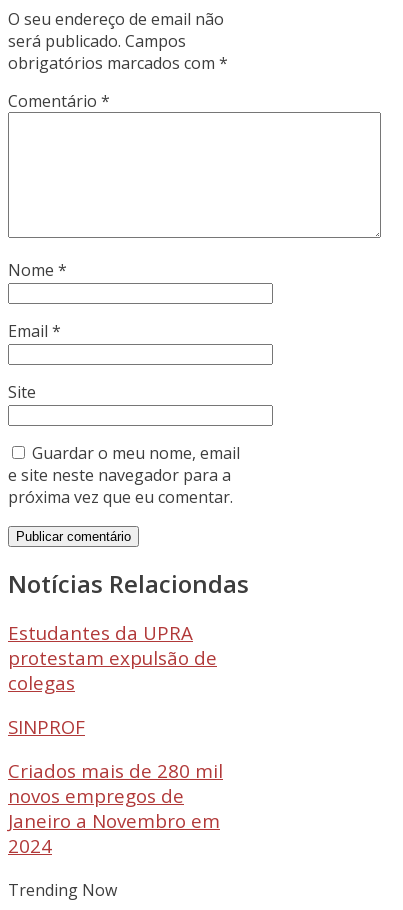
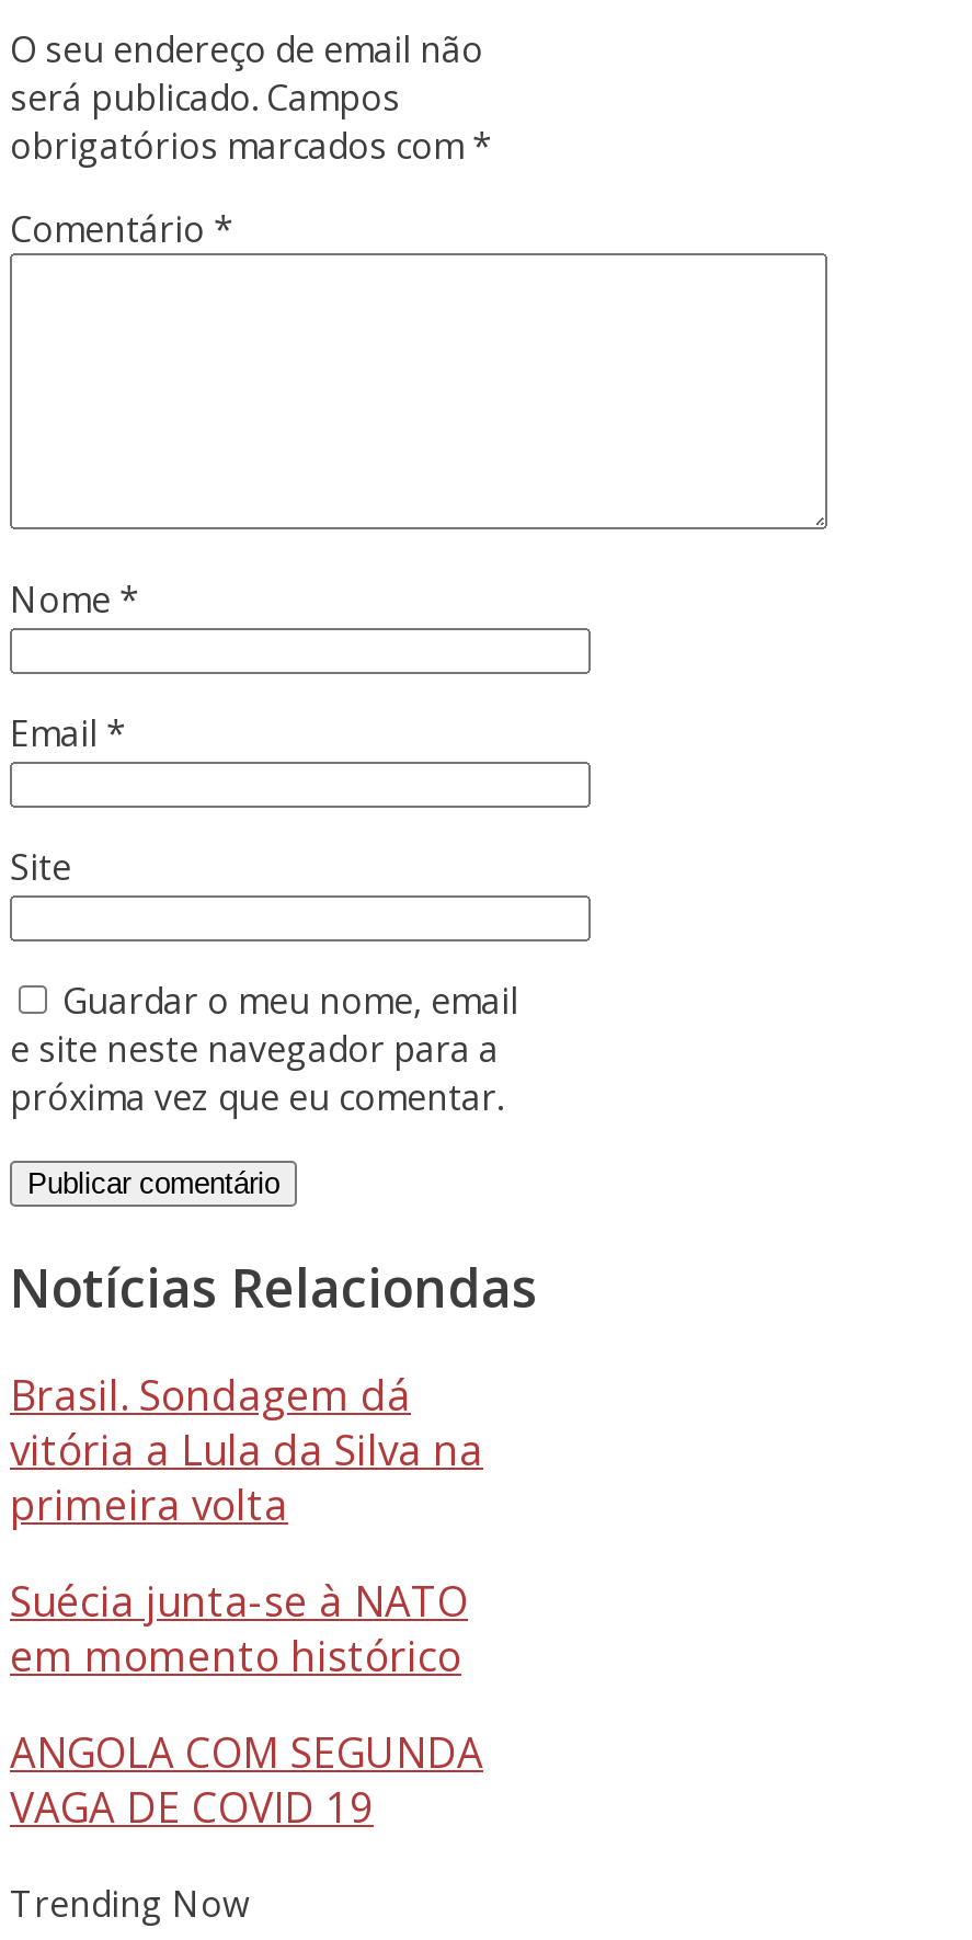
- Estudantes da UPRA
- protestam expulsão de
- colegas
+ Brasil. Sondagem dá
+ vitória a Lula da Silva na
+ primeira volta

- SINPROF
+ Suécia junta-se à NATO
+ em momento histórico

- Criados mais de 280 mil
- novos empregos de
- Janeiro a Novembro em
- 2024
+ ANGOLA COM SEGUNDA
+ VAGA DE COVID 19
